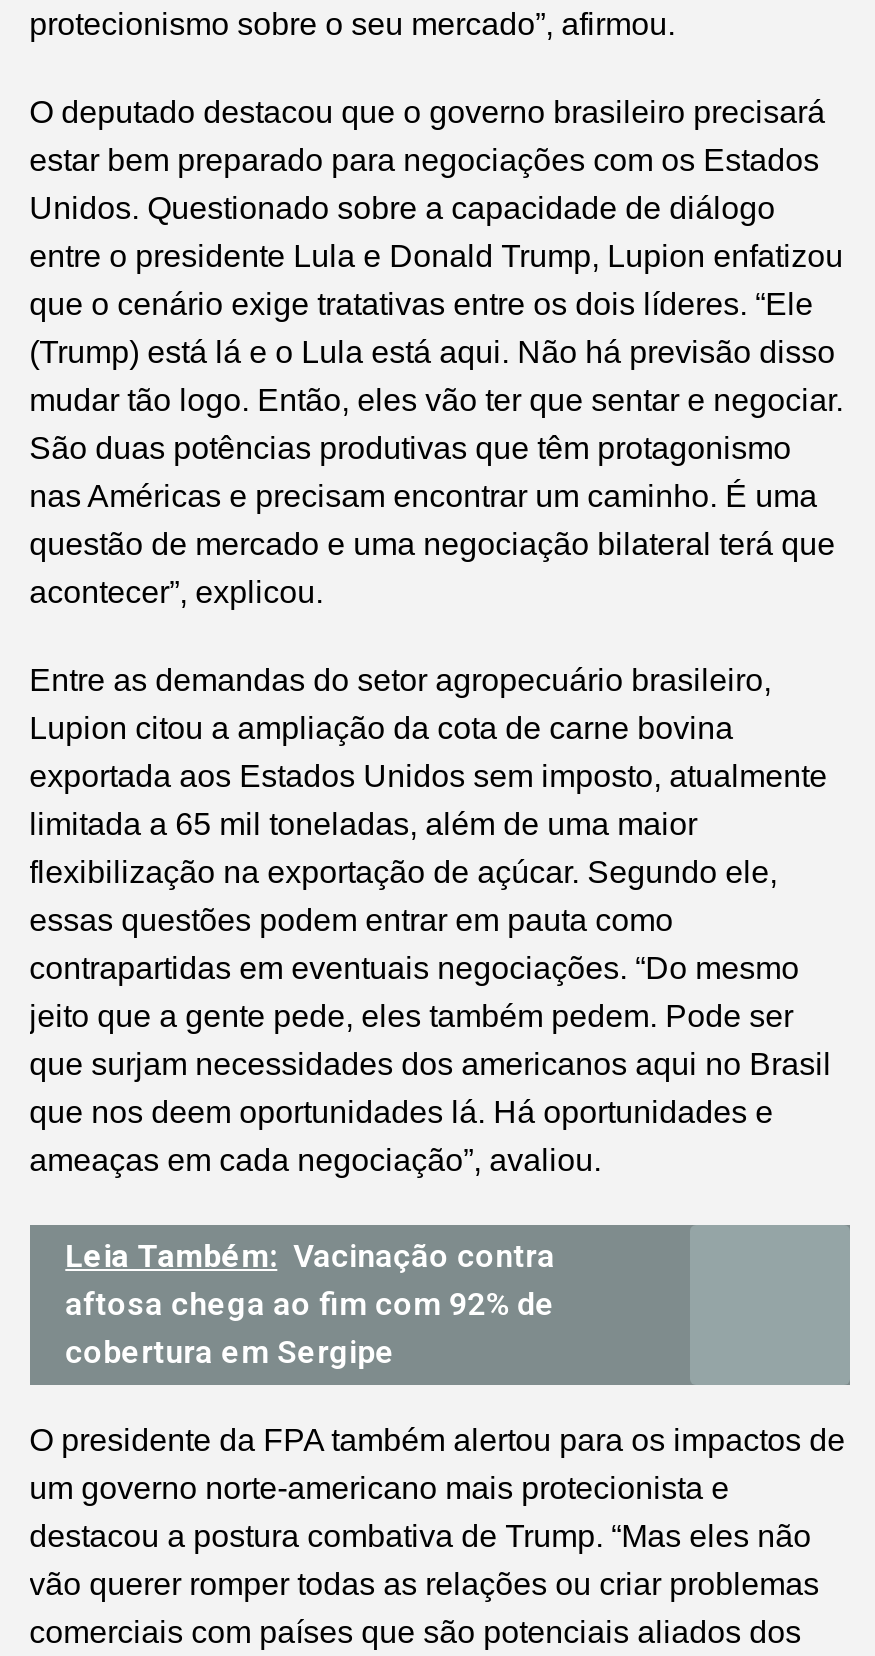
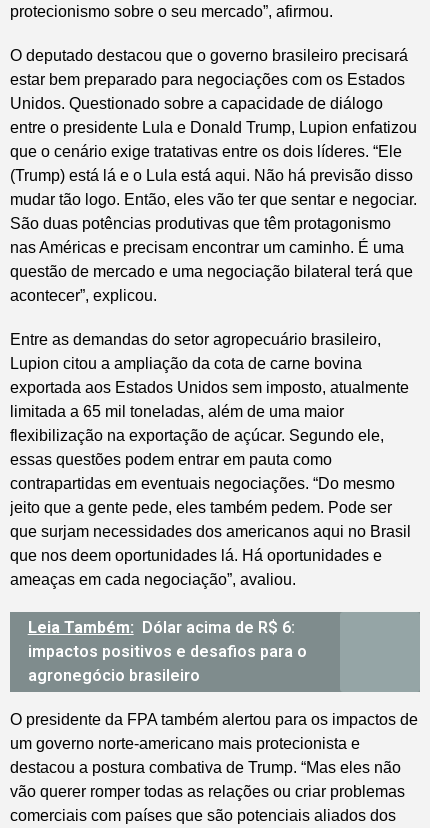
- Leia Também: Vacinação contra
- aftosa chega ao fim com 92% de
- cobertura em Sergipe
+ Leia Também: Dólar acima de R$ 6:
+ impactos positivos e desafios para o
+ agronegócio brasileiro
